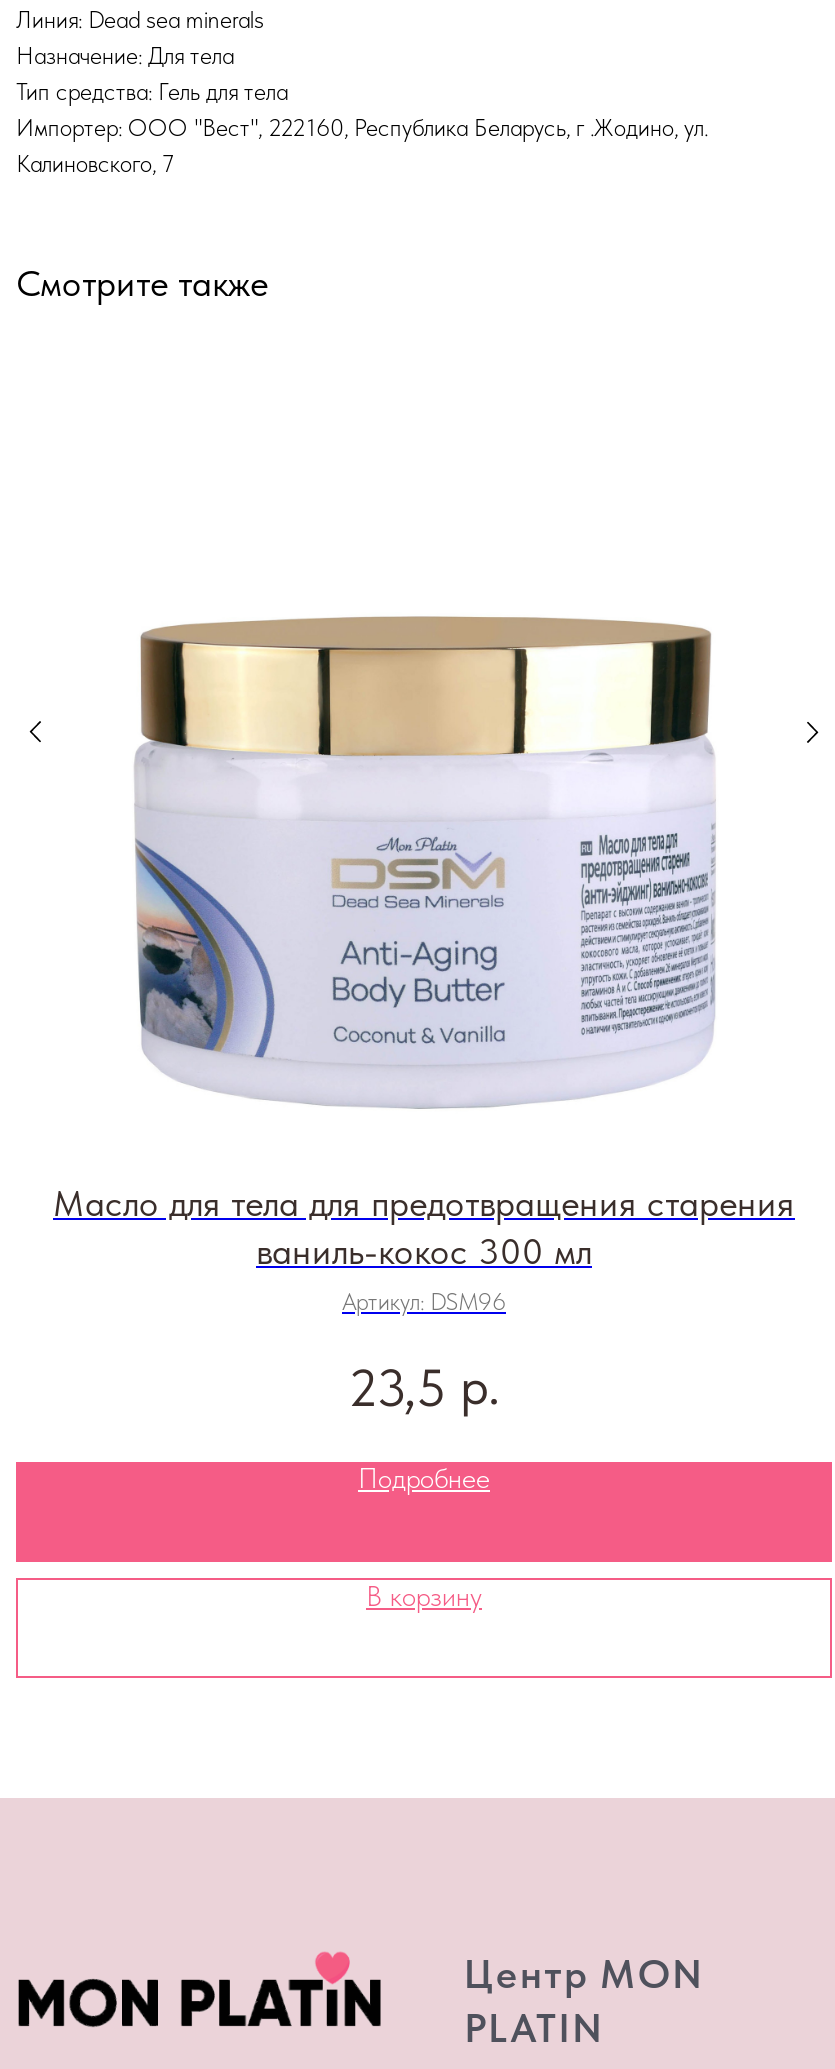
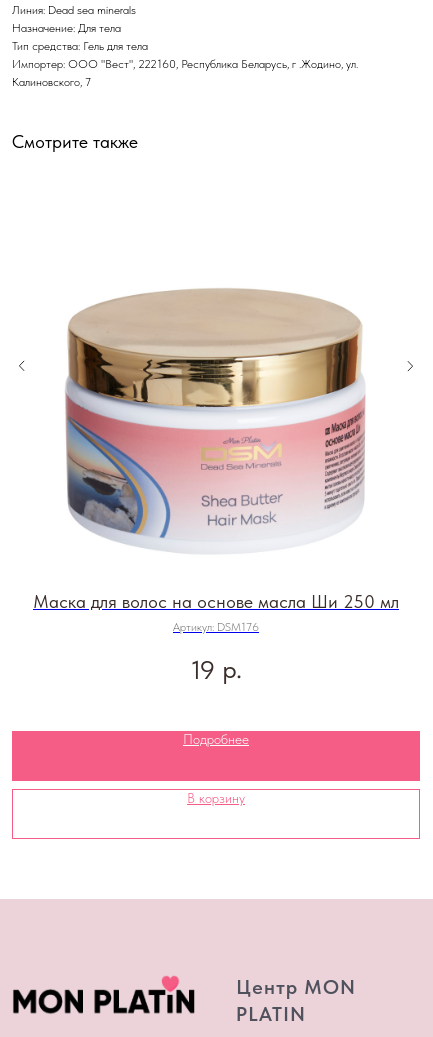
- [image]
- Масло для тела для предотвращения старения
- ваниль-кокос 300 мл
- Артикул: DSM96
+ [image]
+ Маска для волос на основе масла Ши 250 мл
+ Артикул: DSM176

- 23,5 р.
+ 19 р.
